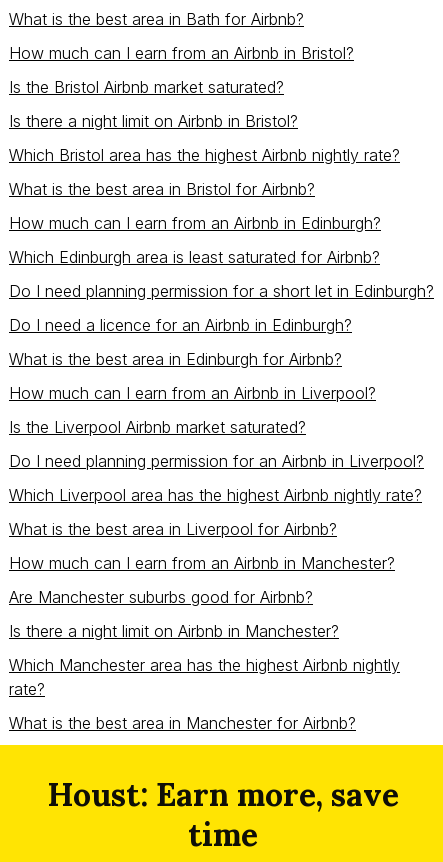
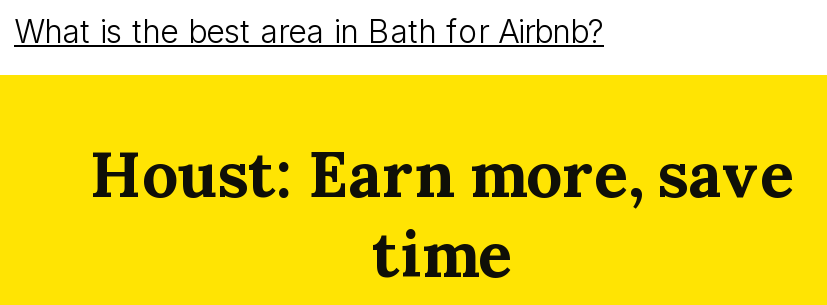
- How much can I earn from an Airbnb in Bristol?
- Is the Bristol Airbnb market saturated?
- Is there a night limit on Airbnb in Bristol?
- Which Bristol area has the highest Airbnb nightly rate?
- What is the best area in Bristol for Airbnb?
- How much can I earn from an Airbnb in Edinburgh?
- Which Edinburgh area is least saturated for Airbnb?
- Do I need planning permission for a short let in Edinburgh?
- Do I need a licence for an Airbnb in Edinburgh?
- What is the best area in Edinburgh for Airbnb?
- How much can I earn from an Airbnb in Liverpool?
- Is the Liverpool Airbnb market saturated?
- Do I need planning permission for an Airbnb in Liverpool?
- Which Liverpool area has the highest Airbnb nightly rate?
- What is the best area in Liverpool for Airbnb?
- How much can I earn from an Airbnb in Manchester?
- Are Manchester suburbs good for Airbnb?
- Is there a night limit on Airbnb in Manchester?
- Which Manchester area has the highest Airbnb nightly
- rate?
- What is the best area in Manchester for Airbnb?
